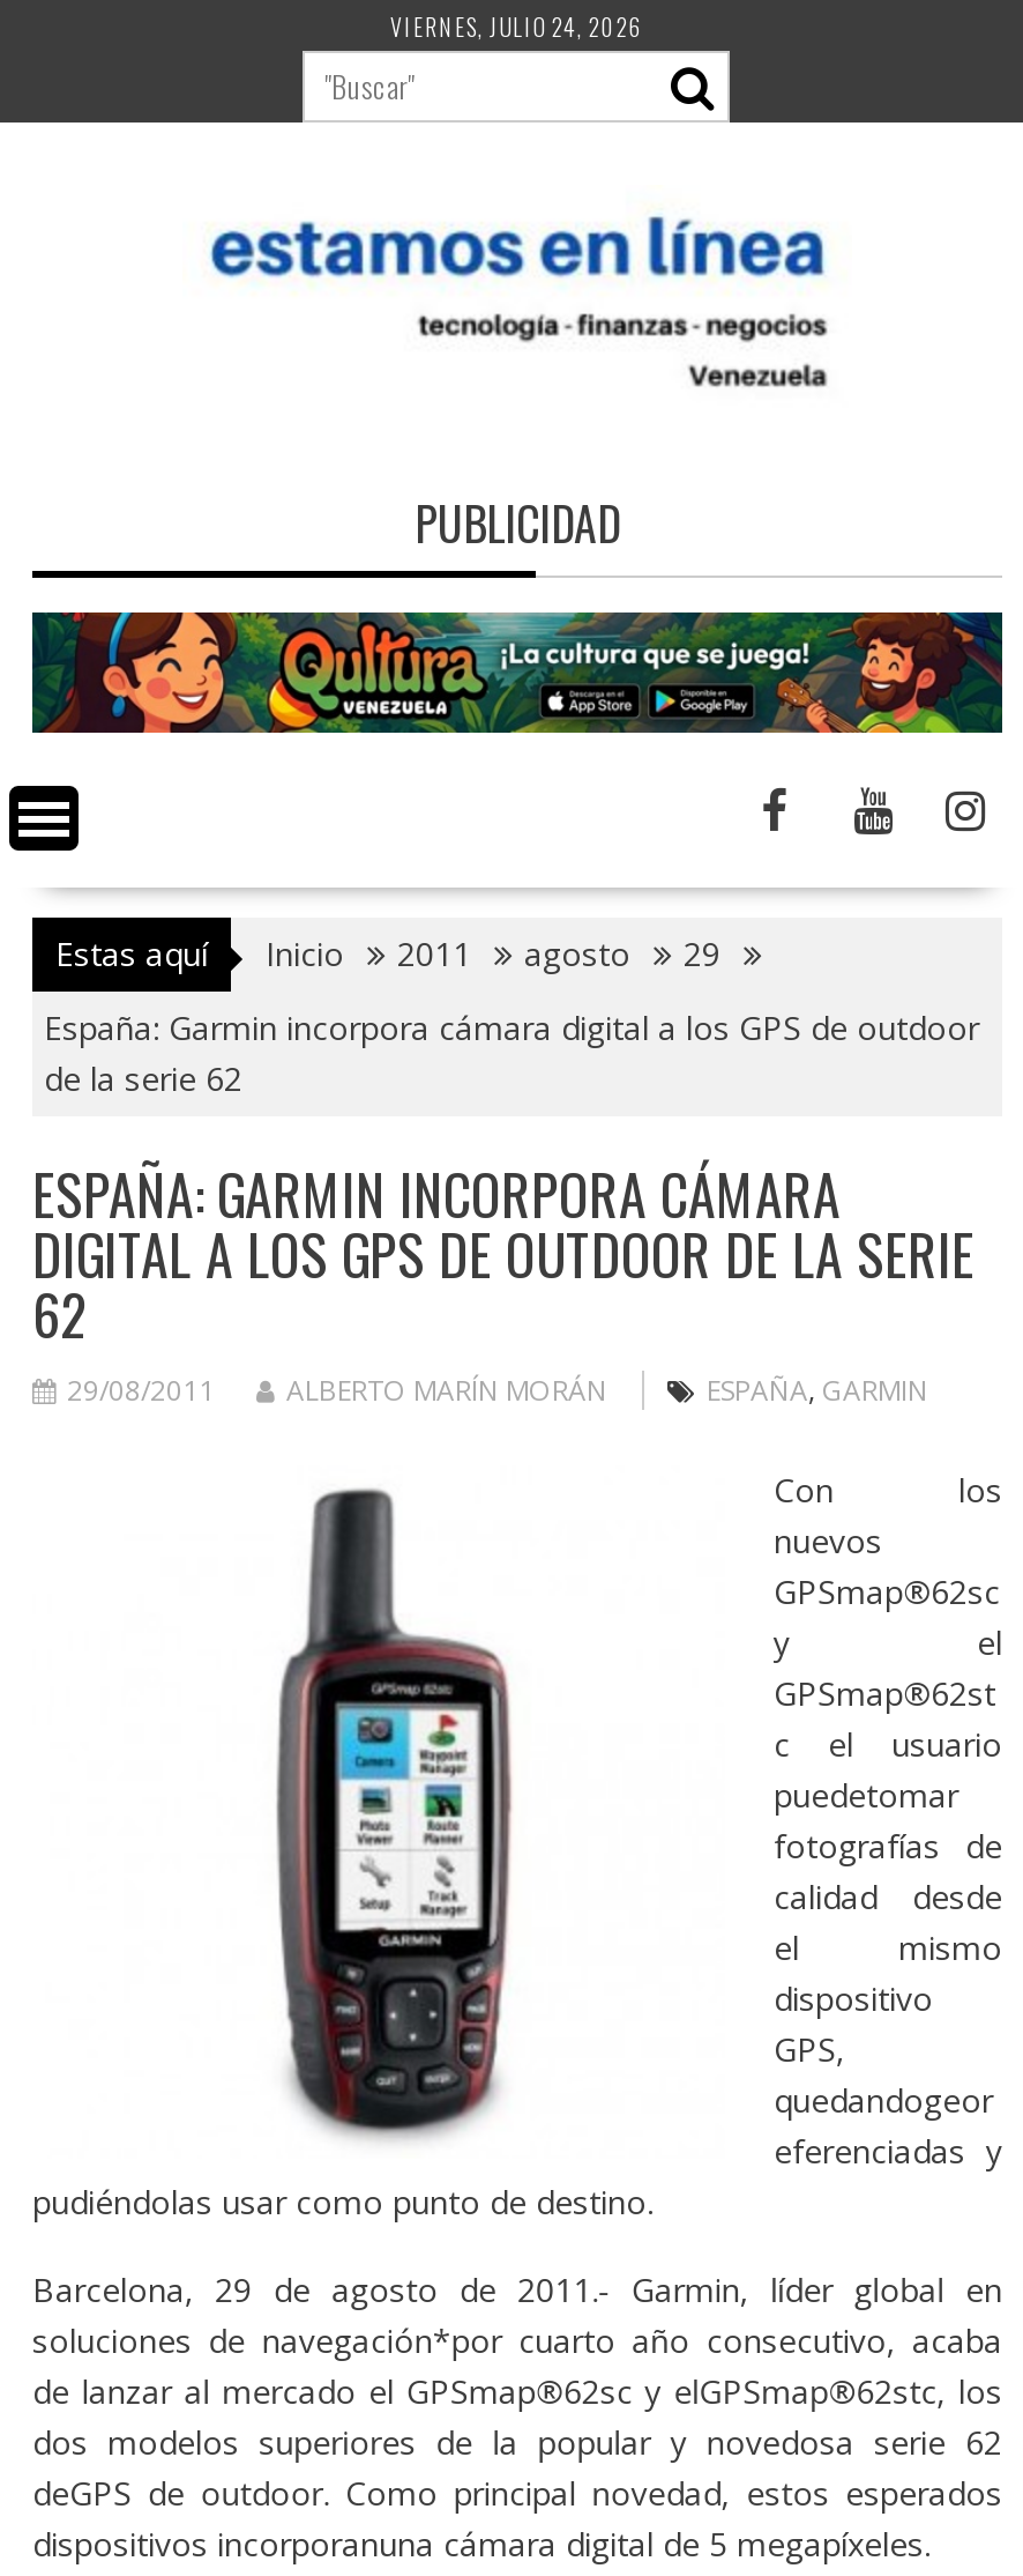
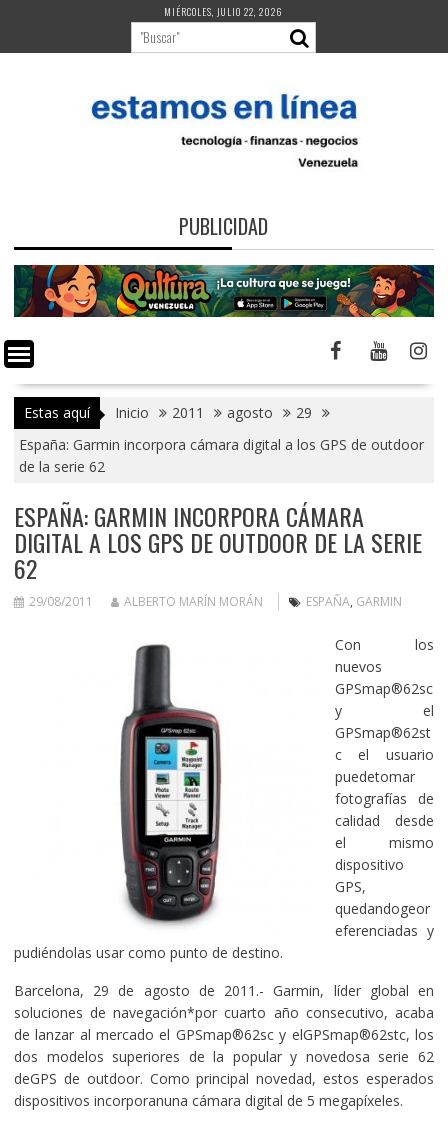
- VIERNES, JULIO 24, 2026
+ MIÉRCOLES, JULIO 22, 2026
